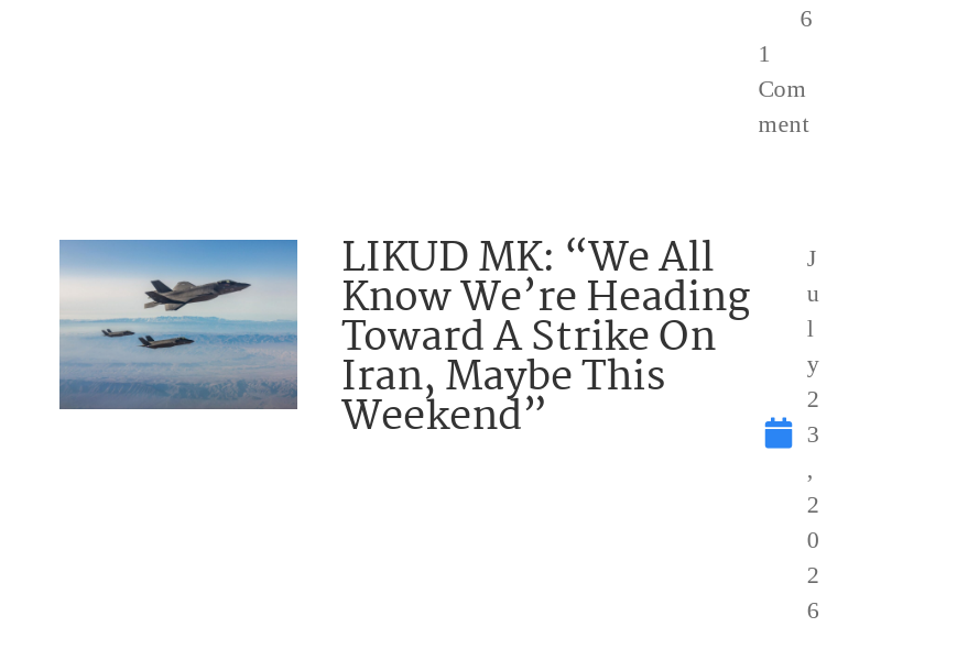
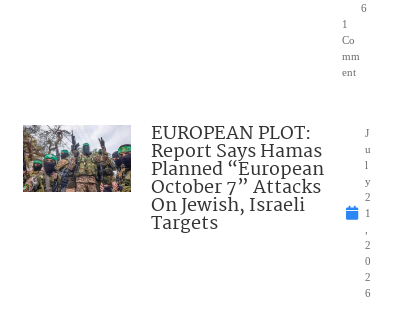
- [image]
- LIKUD MK: “We All
- Know We’re Heading
- Toward A Strike On
- Iran, Maybe This
- Weekend”
+ [image]
+ EUROPEAN PLOT:
+ Report Says Hamas
+ Planned “European
+ October 7” Attacks
+ On Jewish, Israeli
+ Targets

- 3
+ 1
